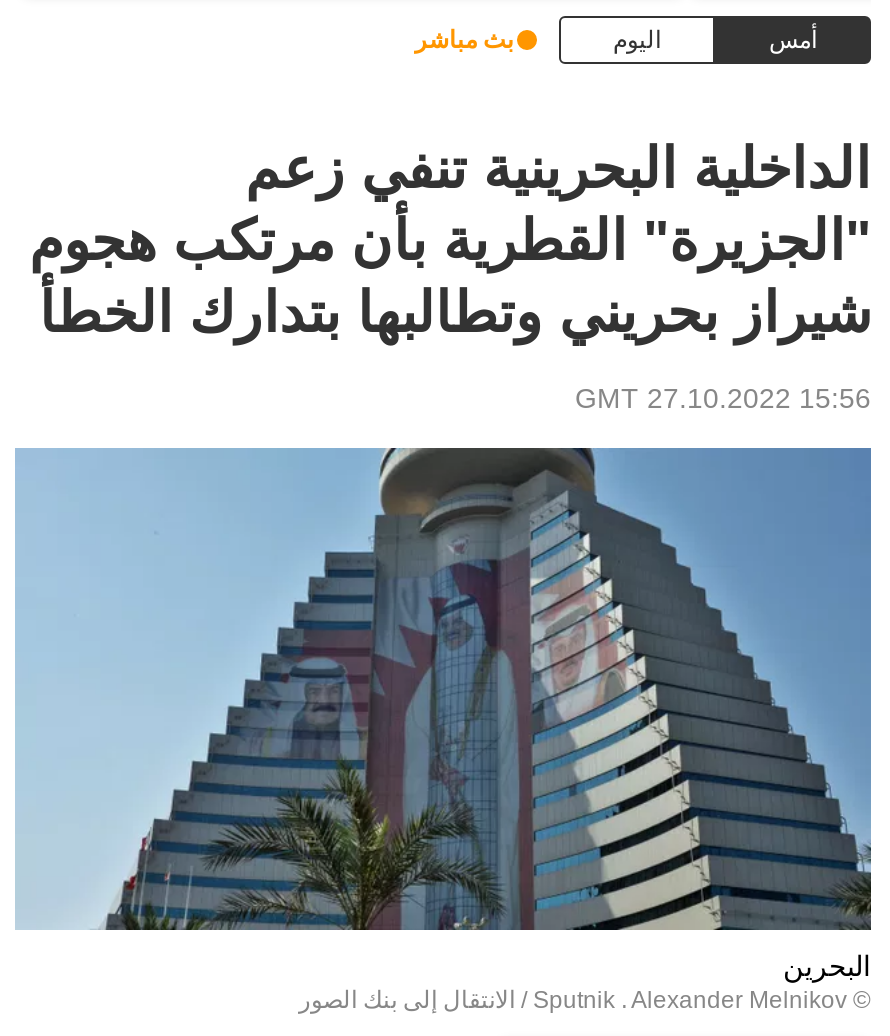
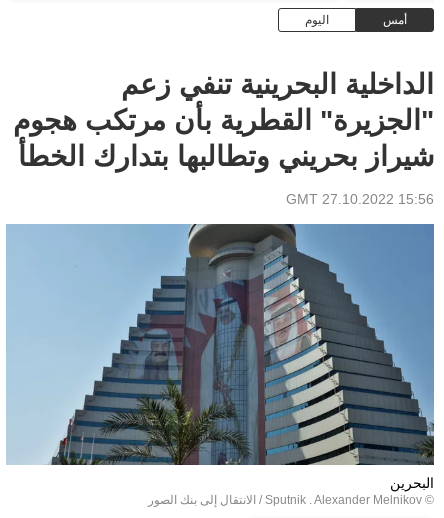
- بث مباشر
